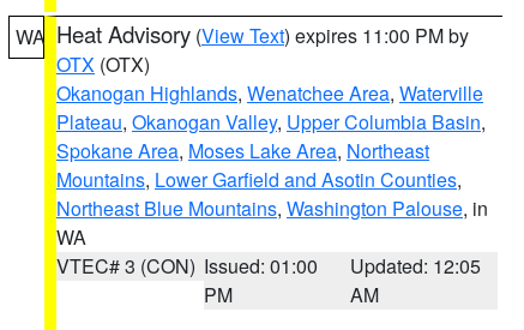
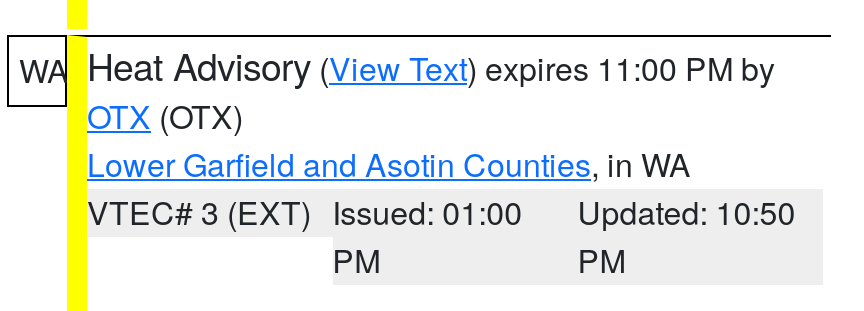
- Okanogan Highlands, Wenatchee Area, Waterville
- Plateau, Okanogan Valley, Upper Columbia Basin,
- Spokane Area, Moses Lake Area, Northeast
- Mountains, Lower Garfield and Asotin Counties,
- Northeast Blue Mountains, Washington Palouse, in
- WA
- VTEC# 3 (CON) Issued: 01:00
+ Lower Garfield and Asotin Counties, in WA
+ VTEC# 3 (EXT) Issued: 01:00

- Updated: 12:05
- AM
+ Updated: 10:50
+ PM
